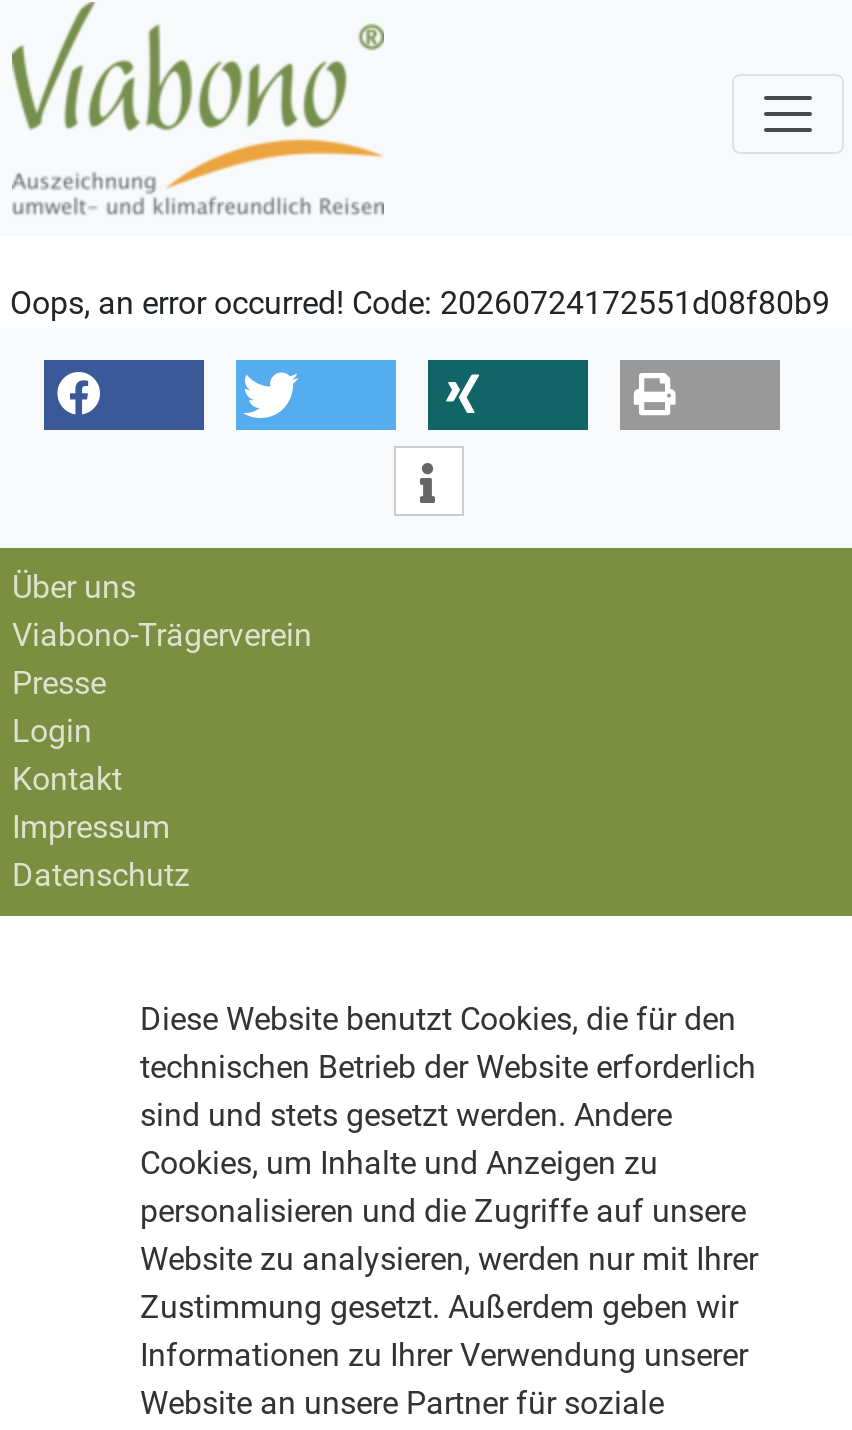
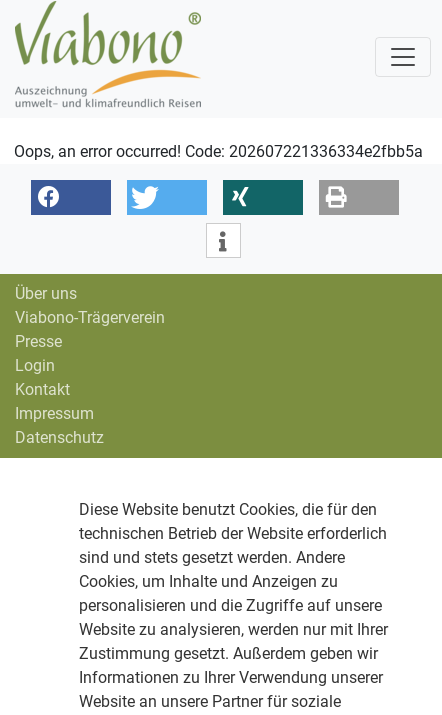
- Oops, an error occurred! Code: 20260724172551d08f80b9
+ Oops, an error occurred! Code: 202607221336334e2fbb5a
